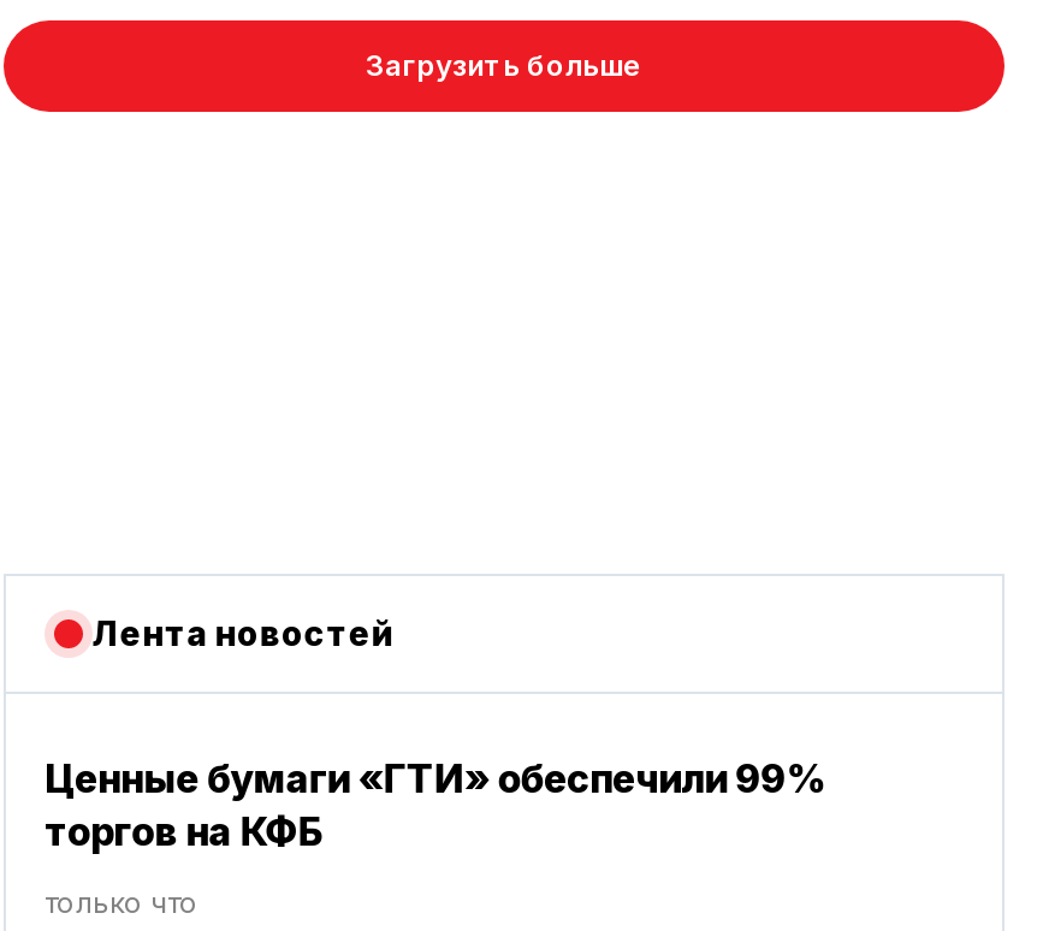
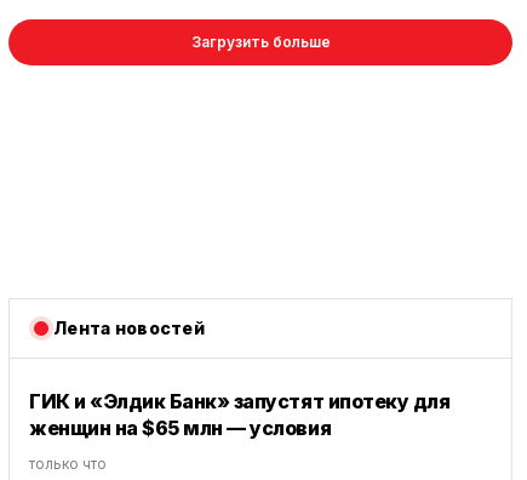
- Ценные бумаги «ГТИ» обеспечили 99%
- торгов на КФБ
+ ГИК и «Элдик Банк» запустят ипотеку для
+ женщин на $65 млн — условия
